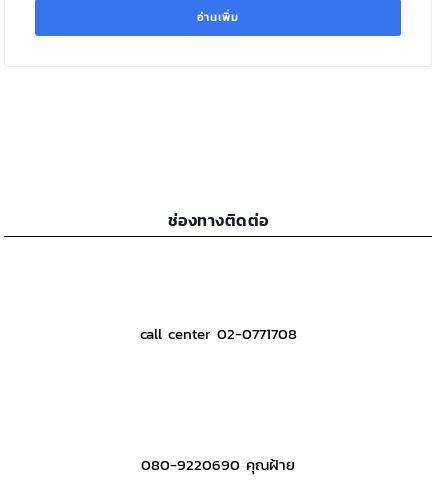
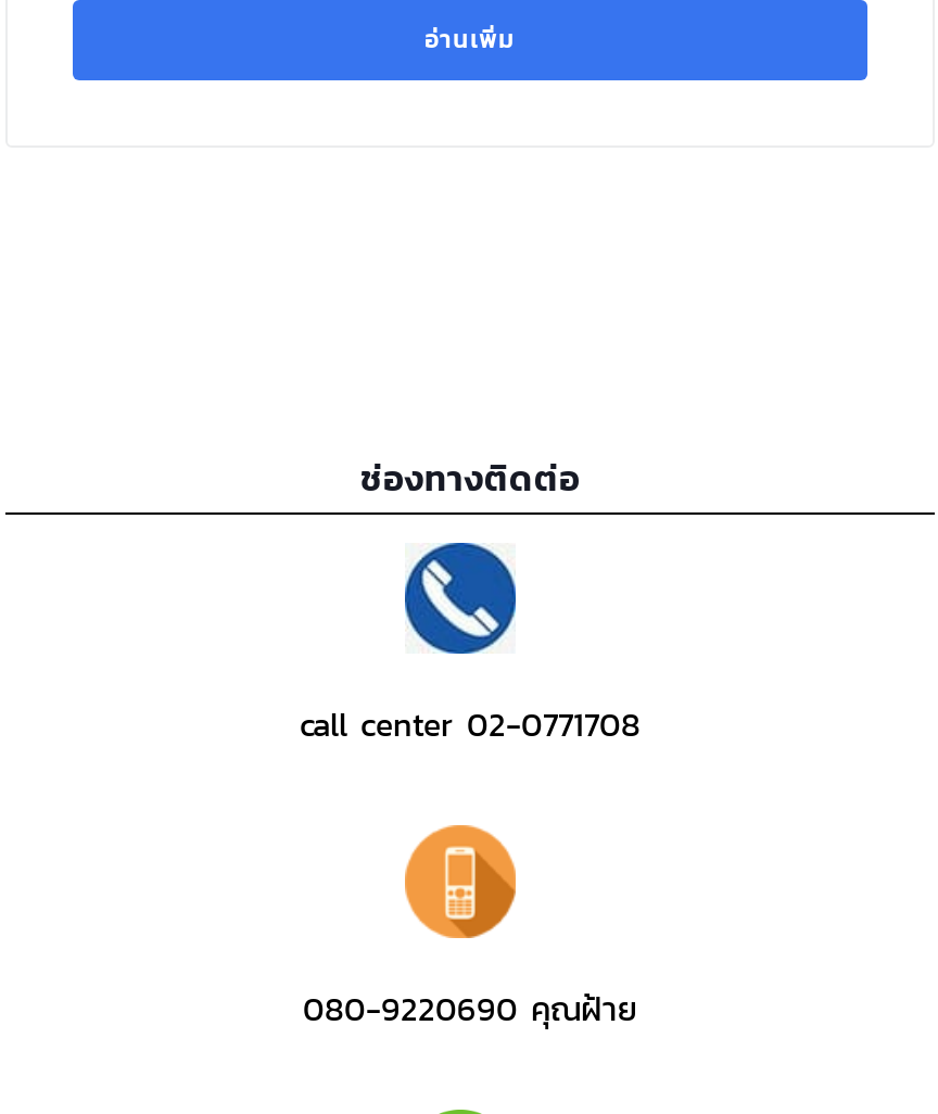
+ [image]

+ [image]
